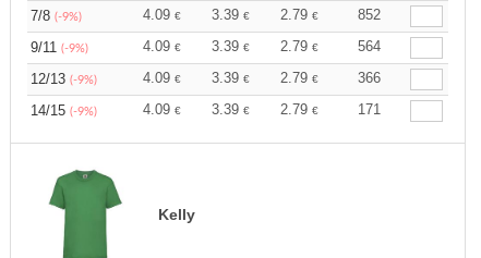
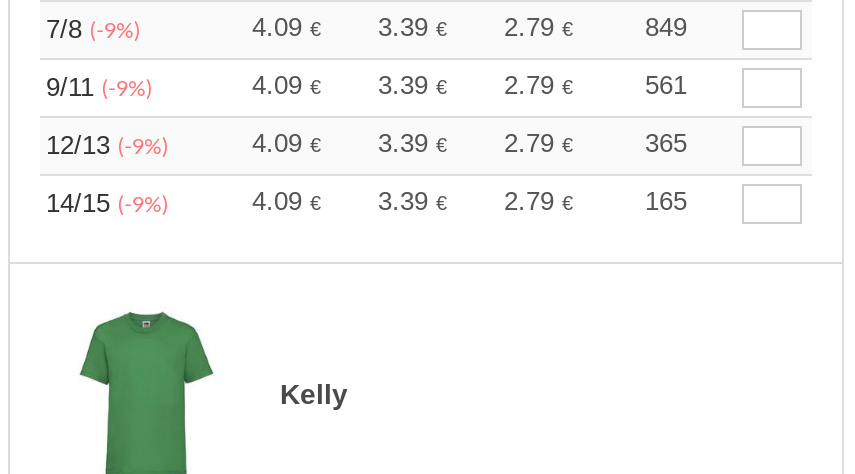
- 852
+ 849

- 564
+ 561

- 366
+ 365

- 171
+ 165
